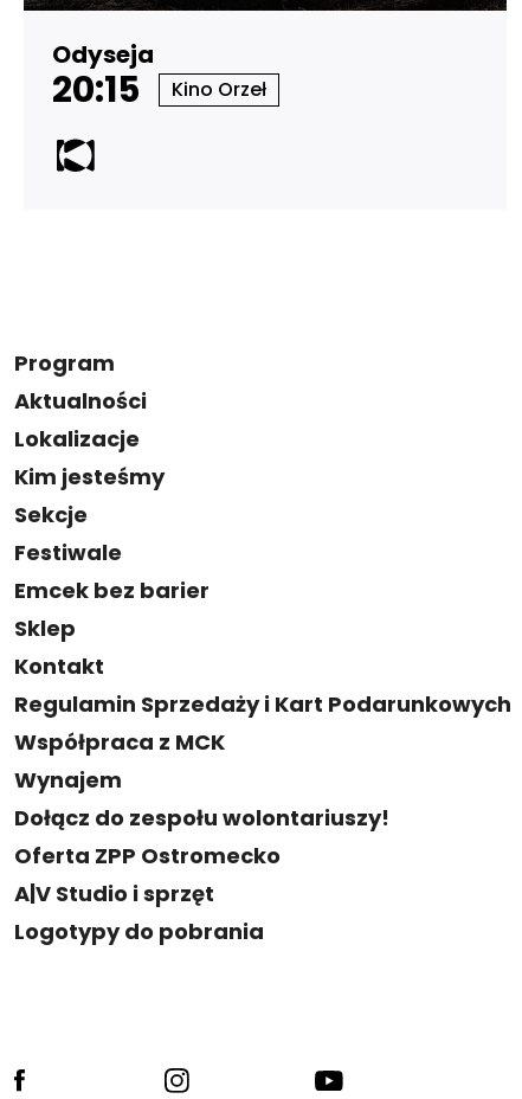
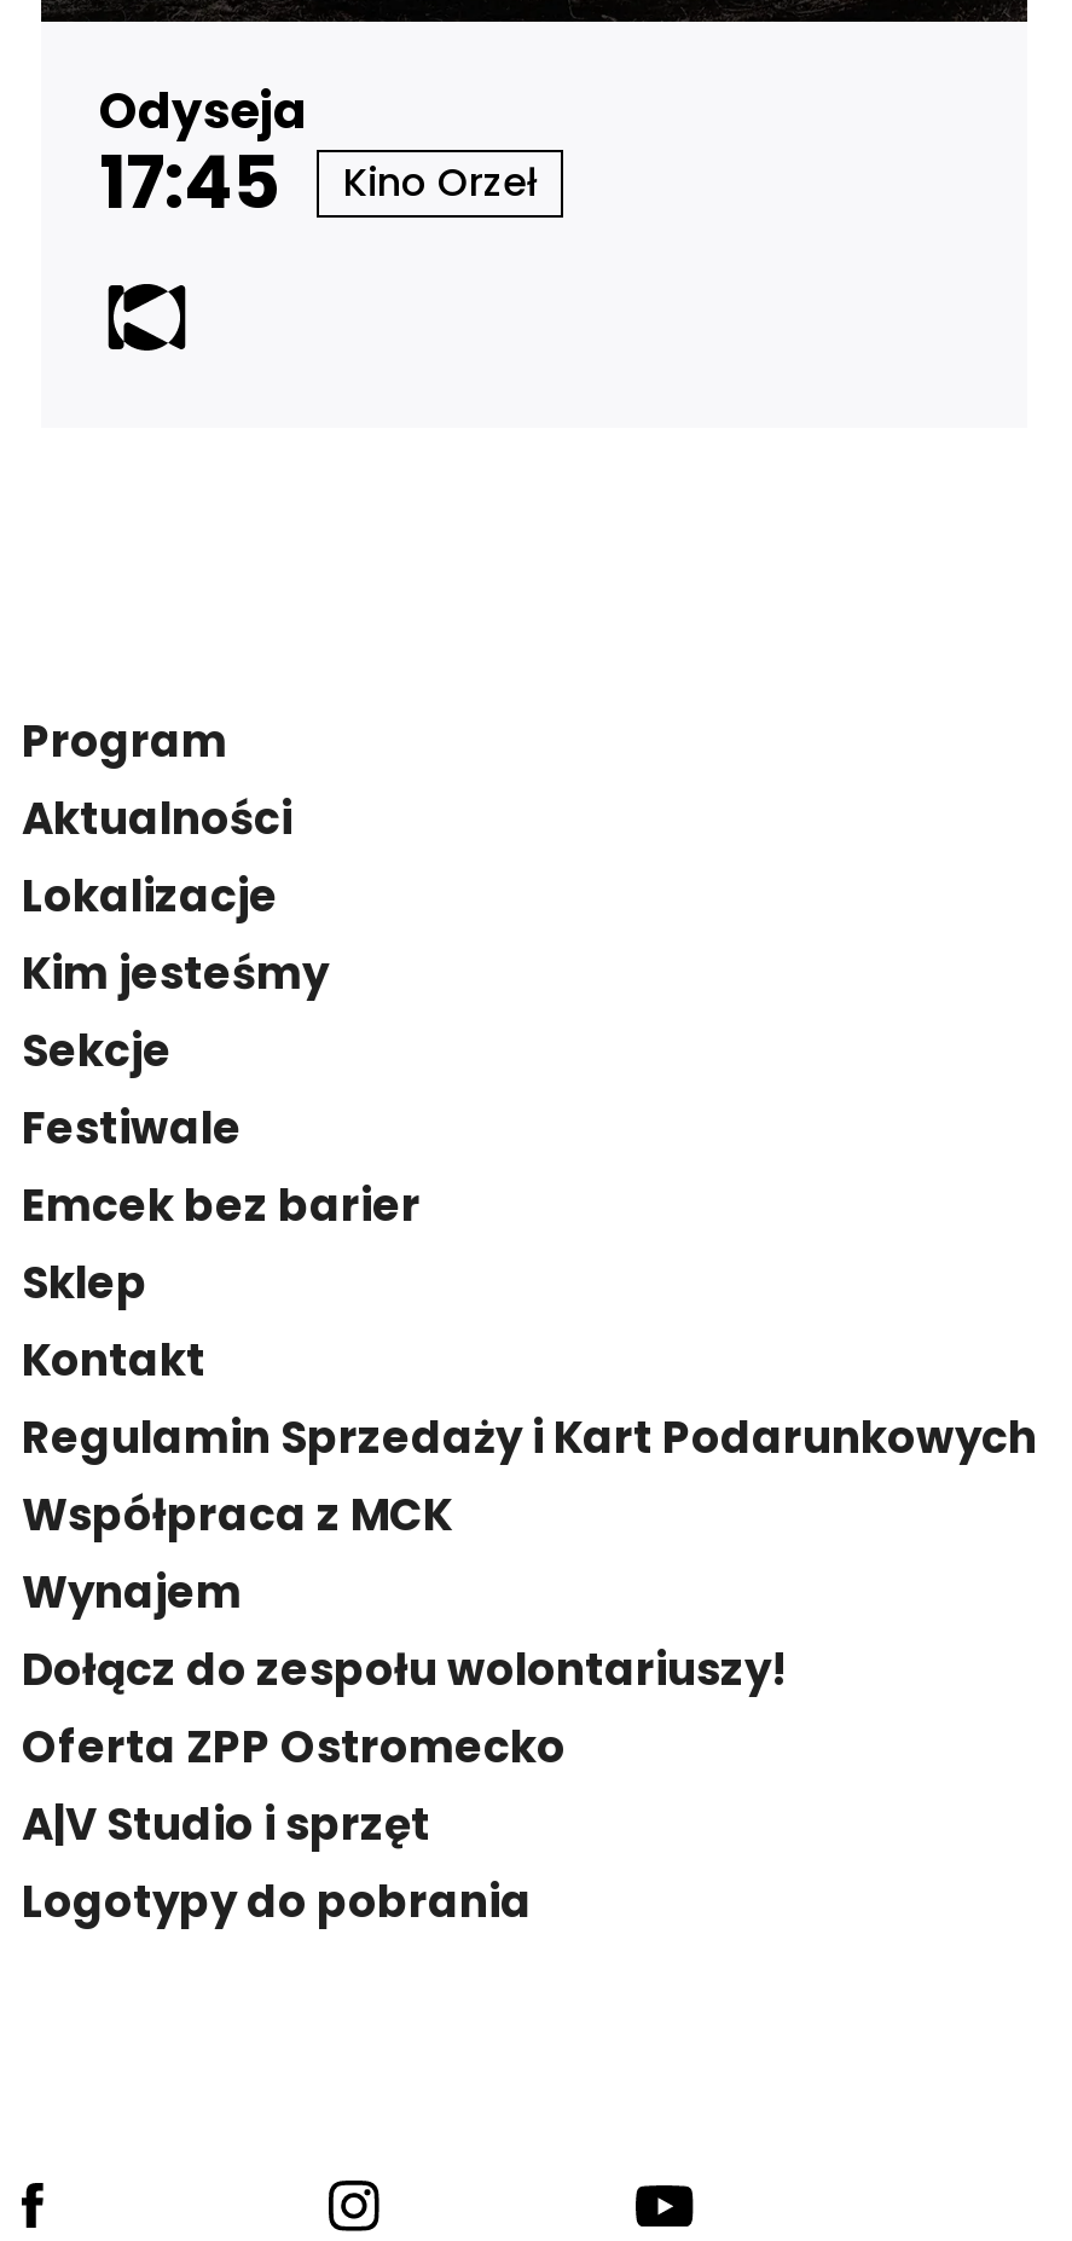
- 20:15 Kino Orzeł
+ 17:45 Kino Orzeł
